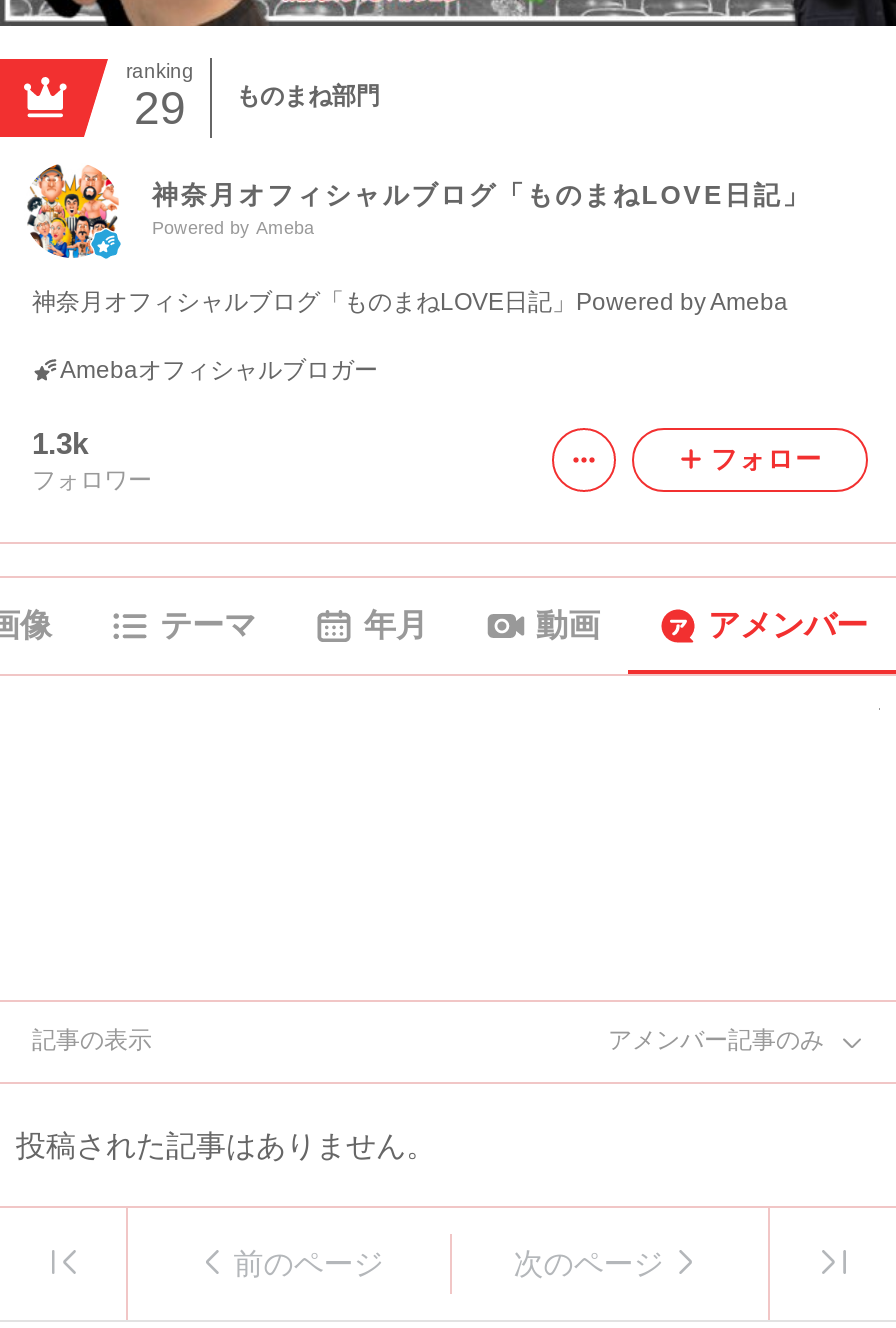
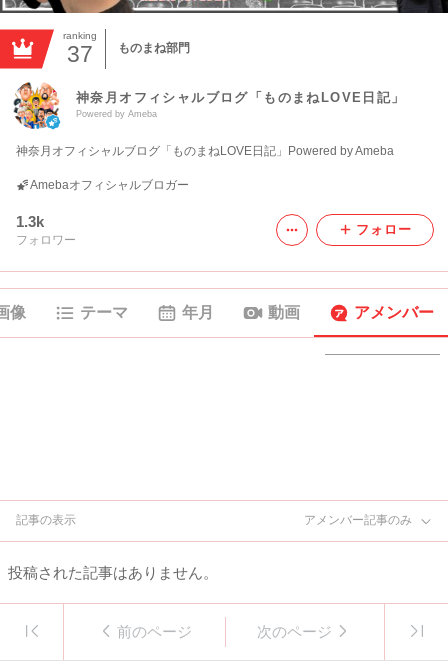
- 29 ものまね部門
+ 37 ものまね部門
